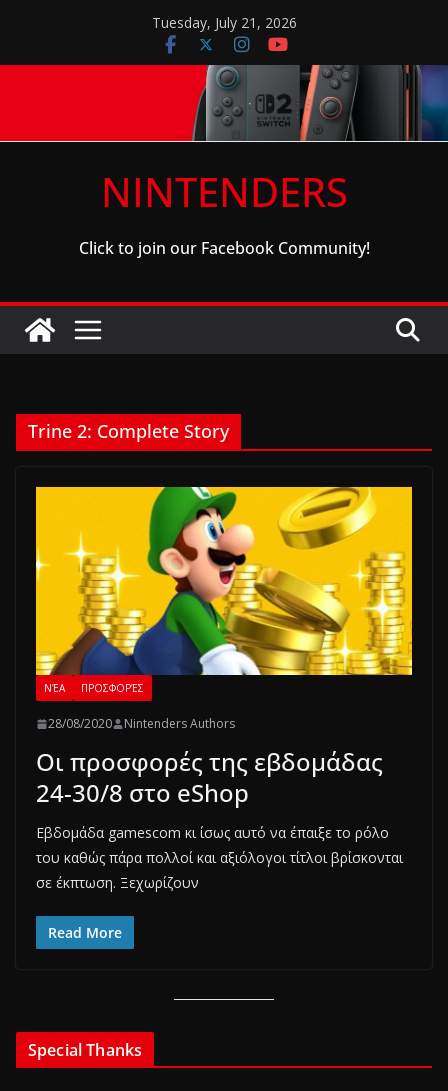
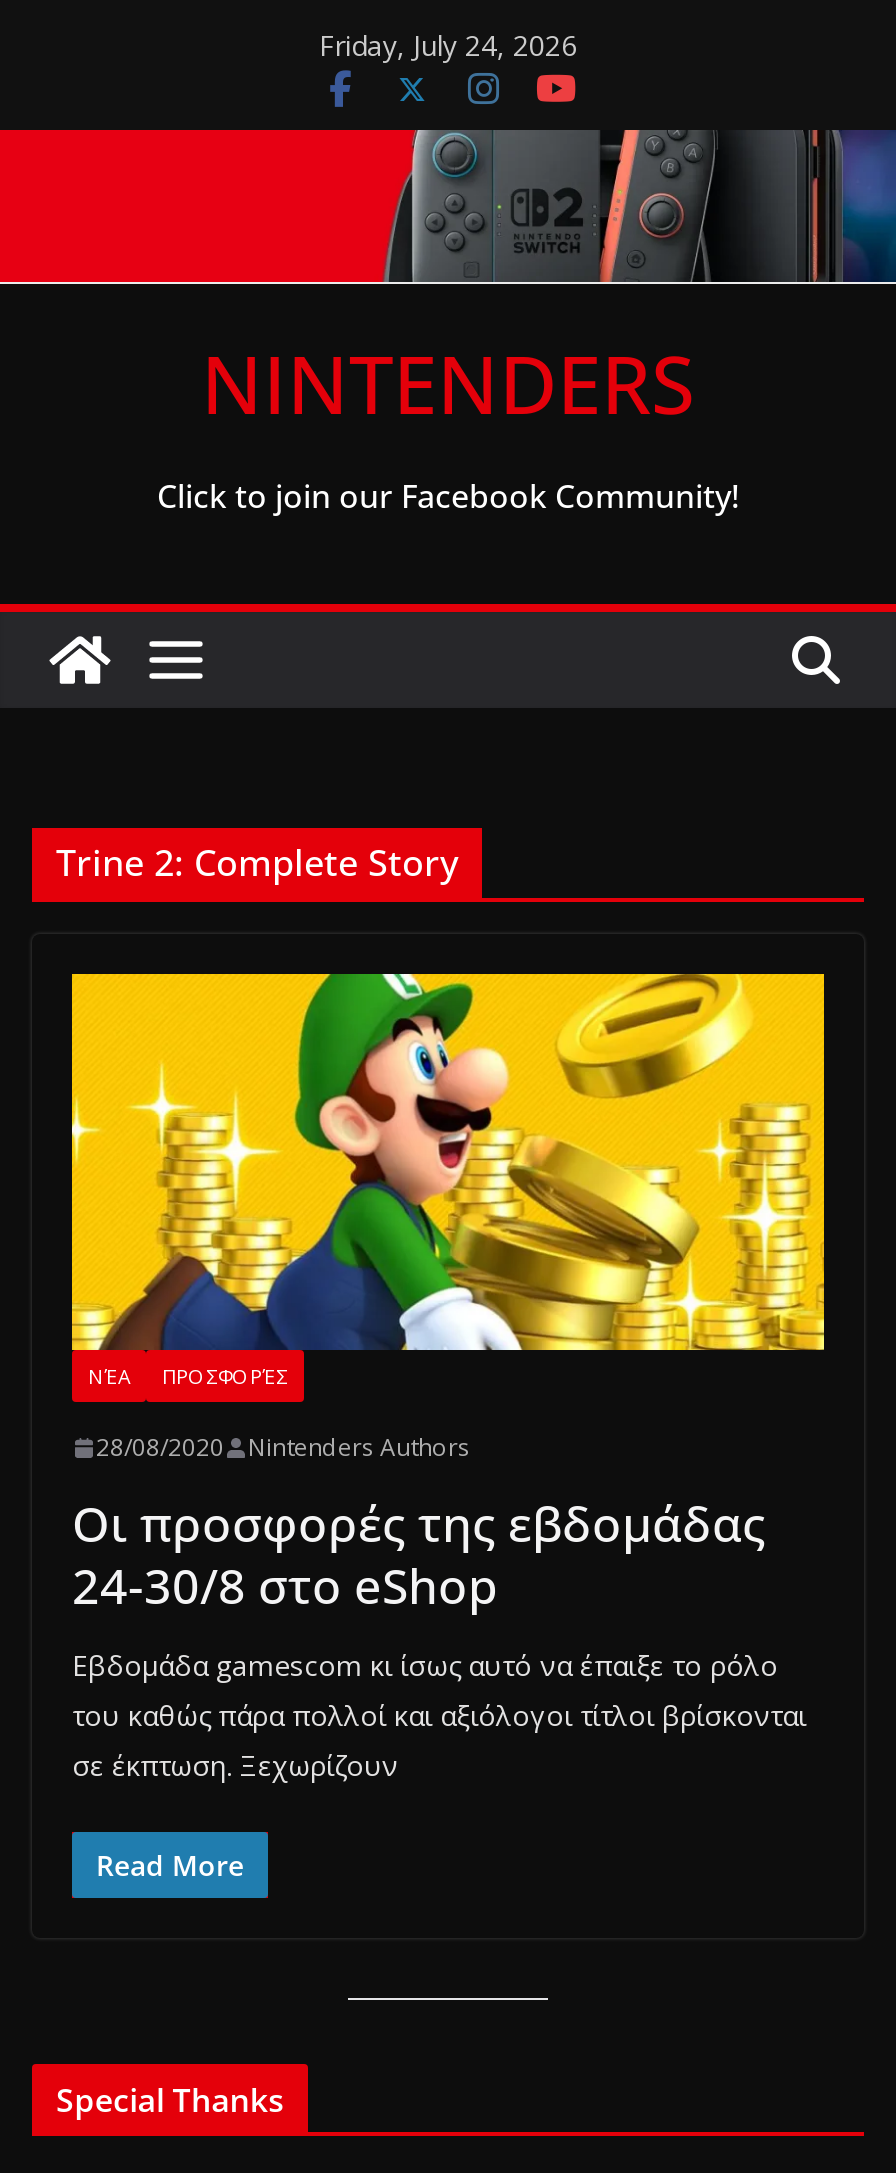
- Tuesday, July 21, 2026
+ Friday, July 24, 2026
